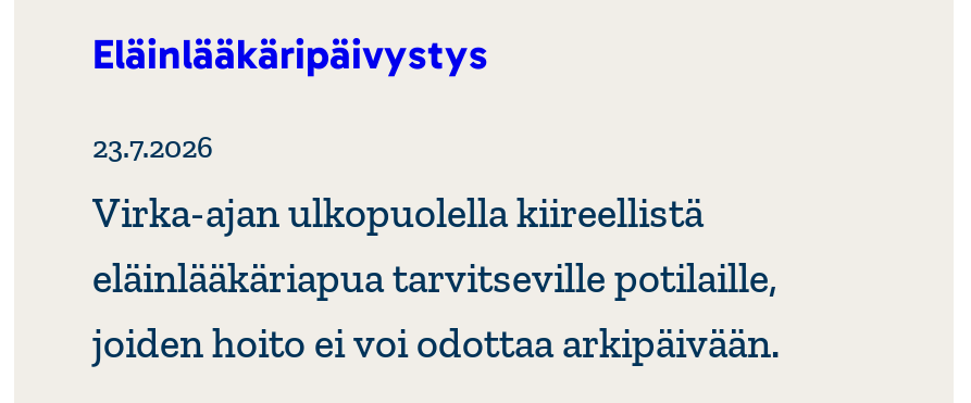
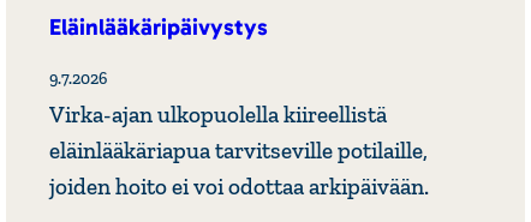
- 23.7.2026
+ 9.7.2026
